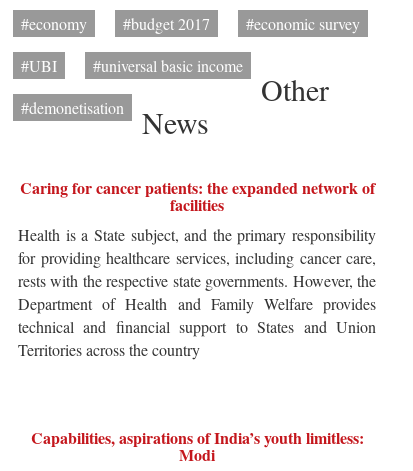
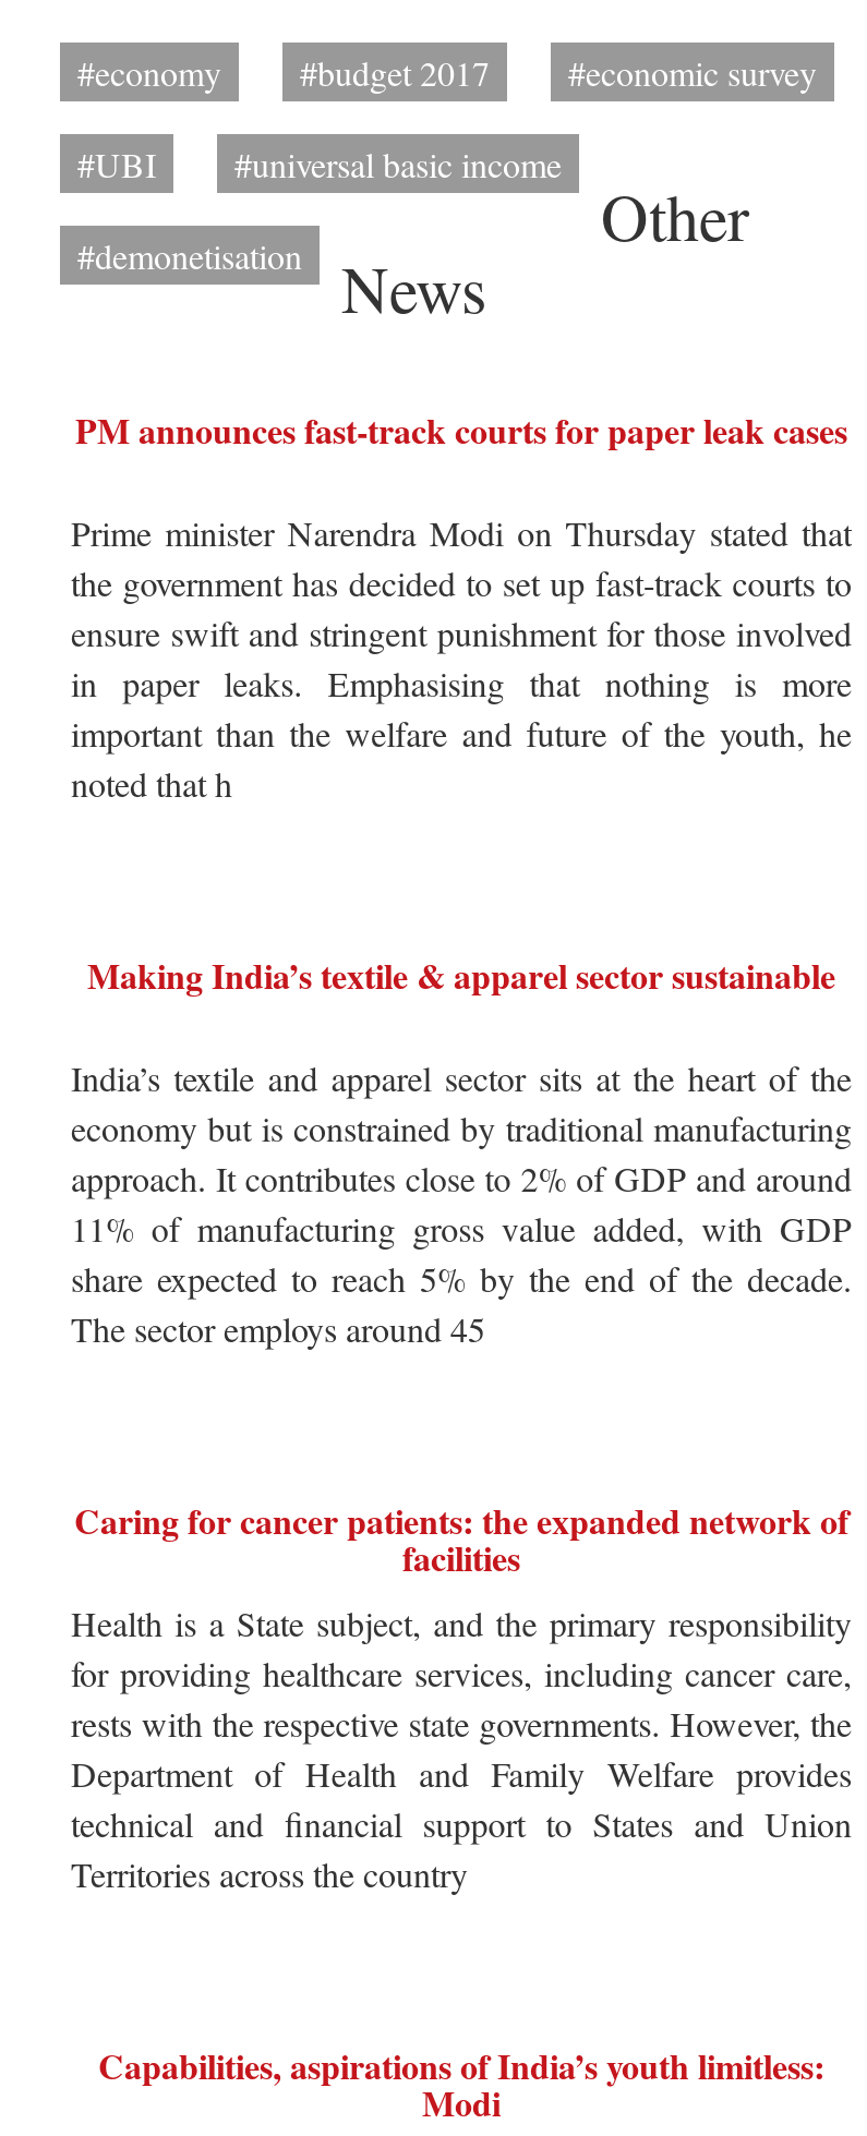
+ PM announces fast-track courts for paper leak cases
+ Prime minister Narendra Modi on Thursday stated that
+ the government has decided to set up fast-track courts to
+ ensure swift and stringent punishment for those involved
+ in paper leaks. Emphasising that nothing is more
+ important than the welfare and future of the youth, he
+ noted that h

+ Making India’s textile & apparel sector sustainable
+ India’s textile and apparel sector sits at the heart of the
+ economy but is constrained by traditional manufacturing
+ approach. It contributes close to 2% of GDP and around
+ 11% of manufacturing gross value added, with GDP
+ share expected to reach 5% by the end of the decade.
+ The sector employs around 45
